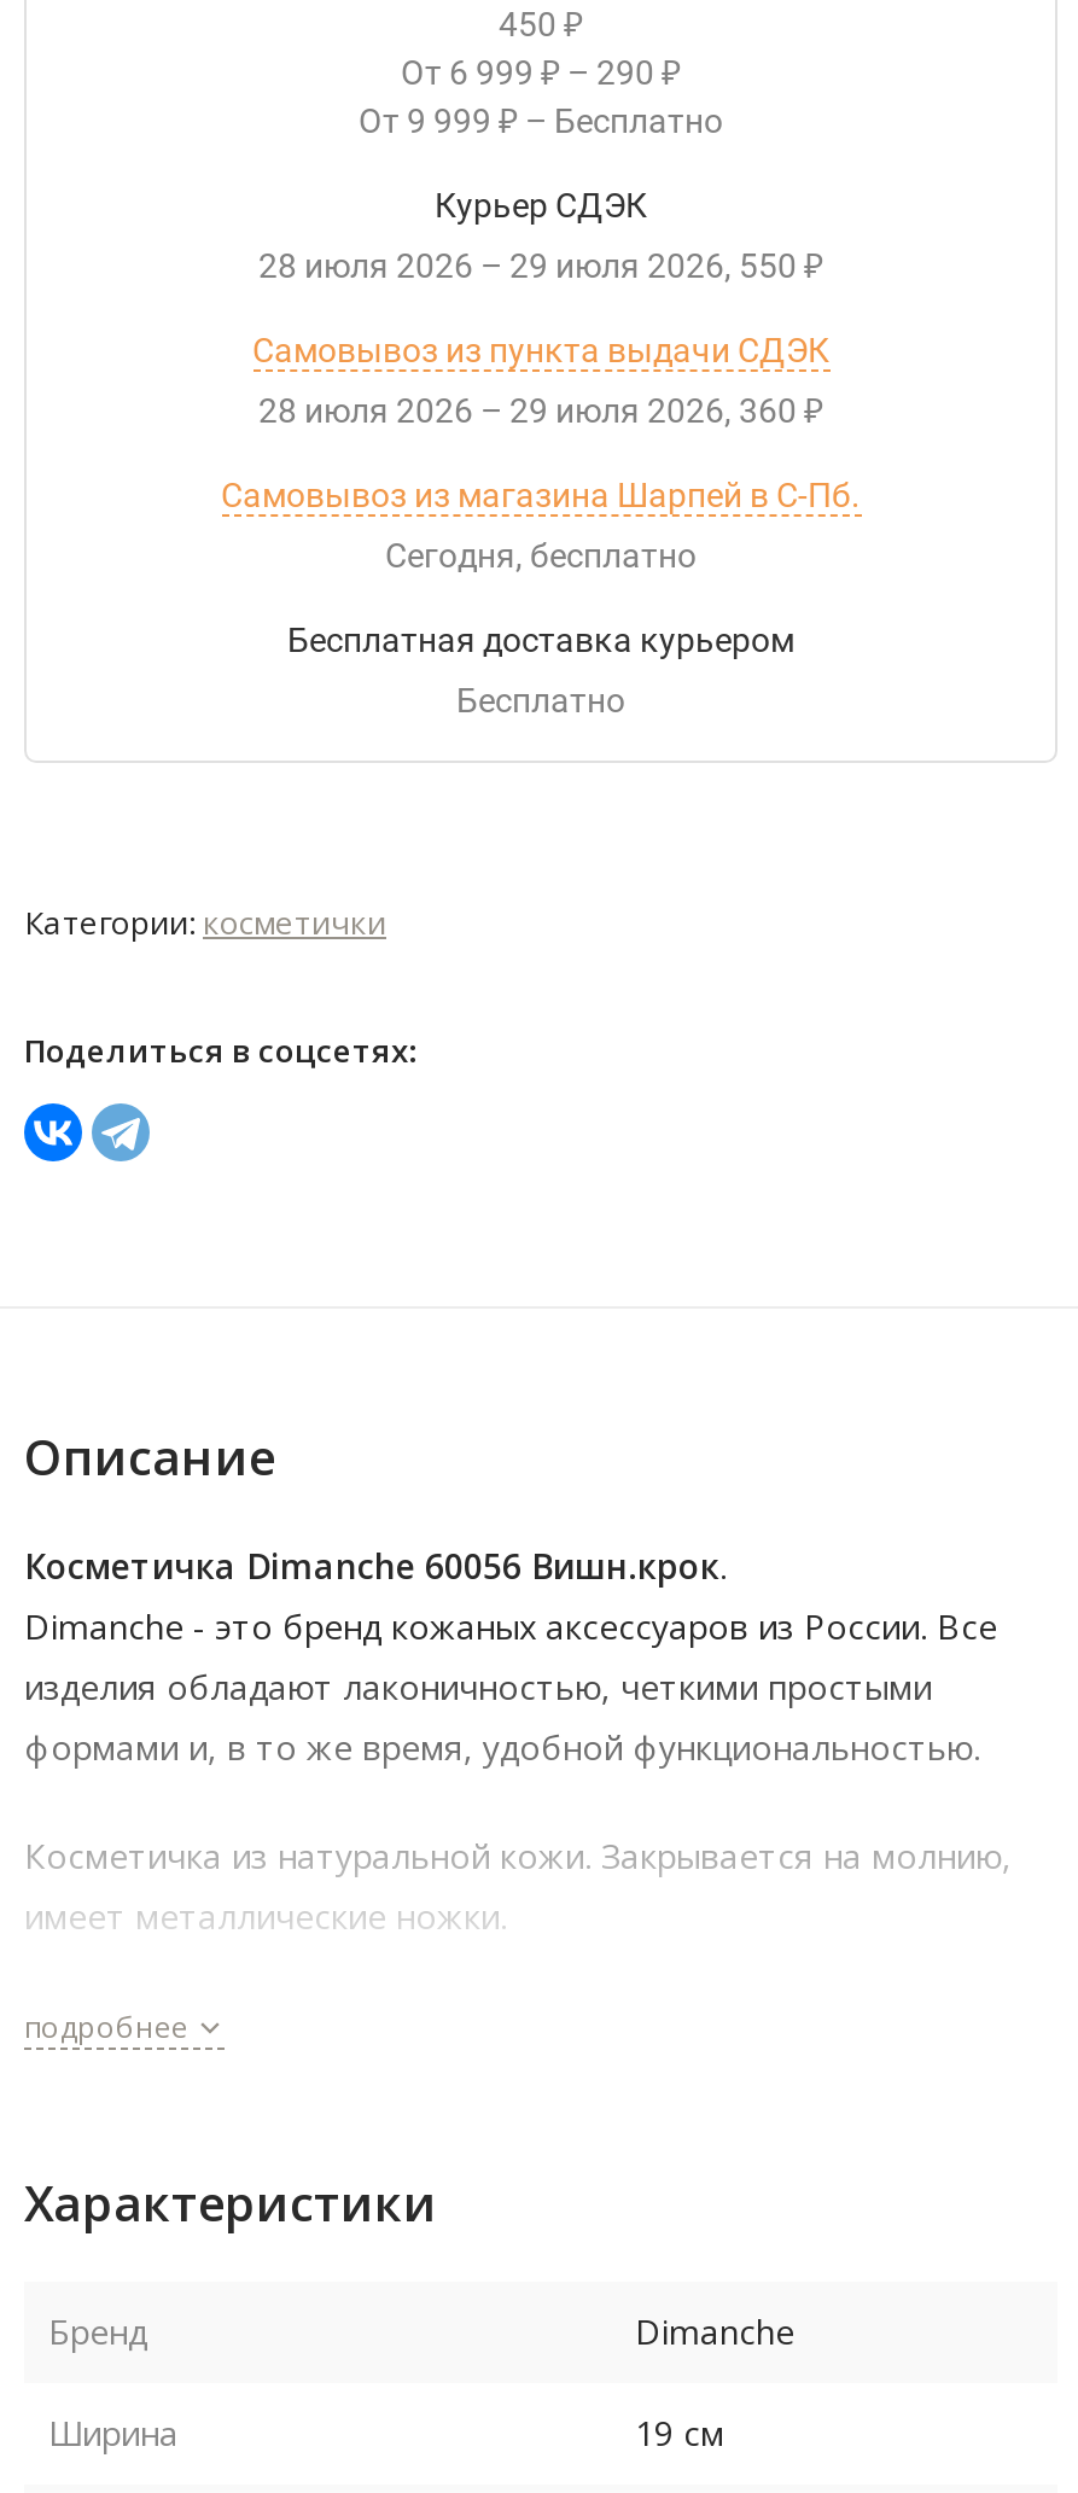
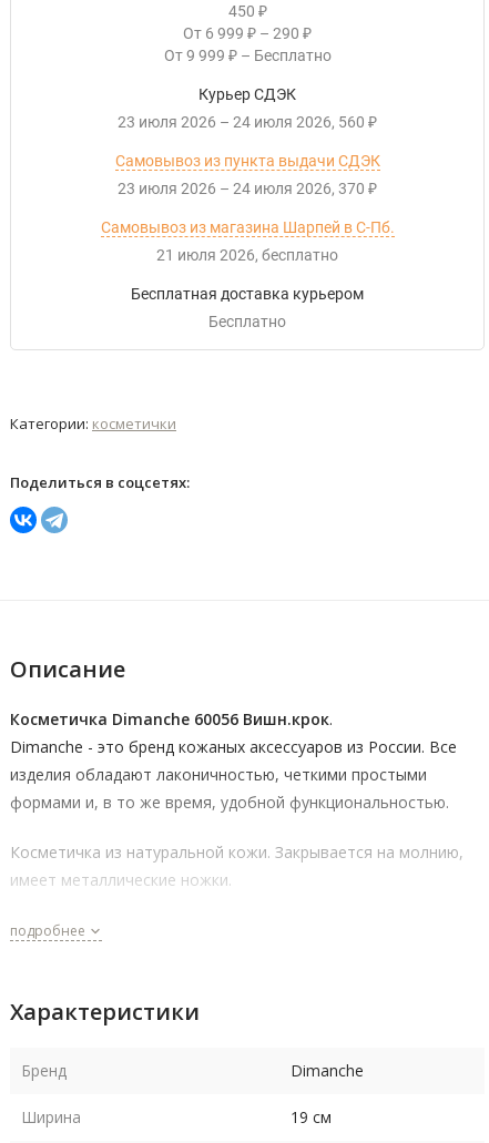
- 28 июля 2026 – 29 июля 2026 550 ₽
+ 23 июля 2026 – 24 июля 2026 560 ₽

- 28 июля 2026 – 29 июля 2026 360 ₽
+ 23 июля 2026 – 24 июля 2026 370 ₽

- Сегодня
+ 21 июля 2026
